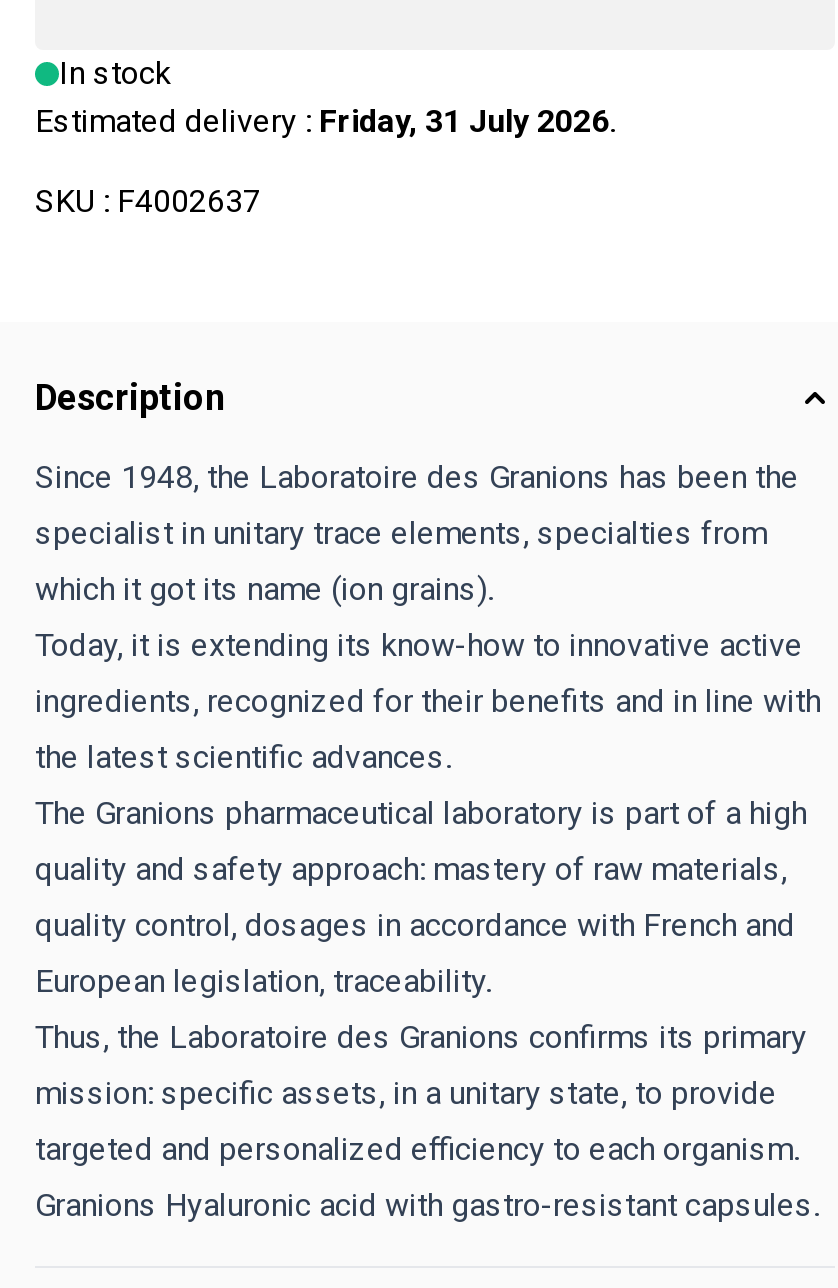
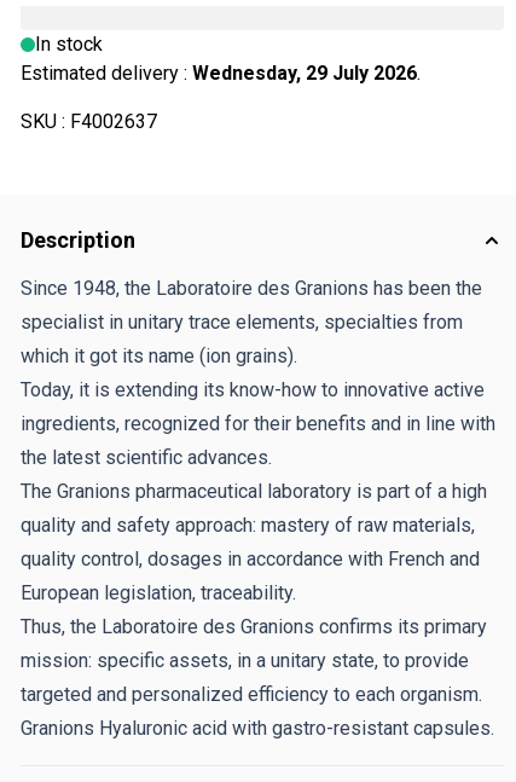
- Estimated delivery : Friday, 31 July 2026.
+ Estimated delivery : Wednesday, 29 July 2026.
